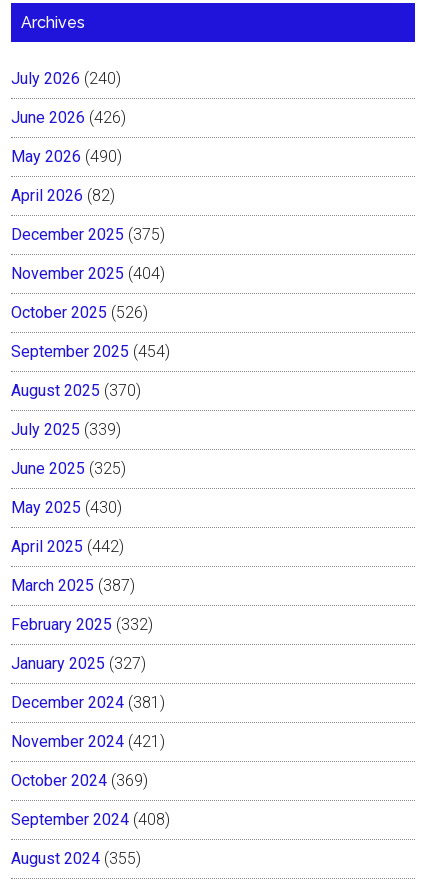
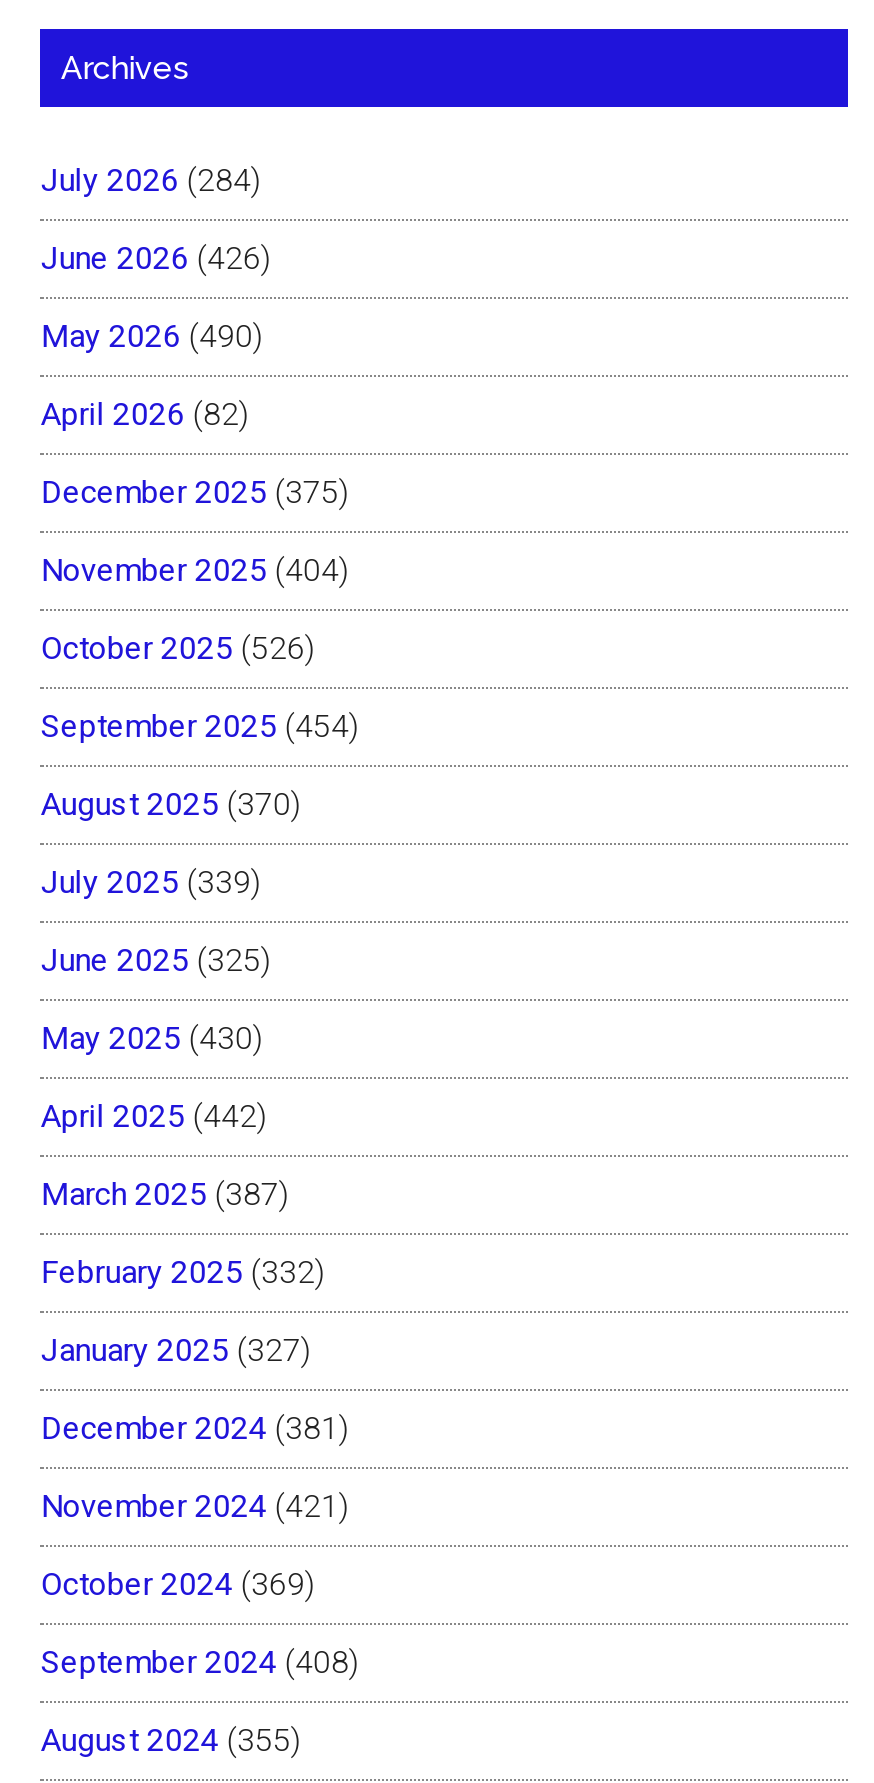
- July 2026 (240)
+ July 2026 (284)
